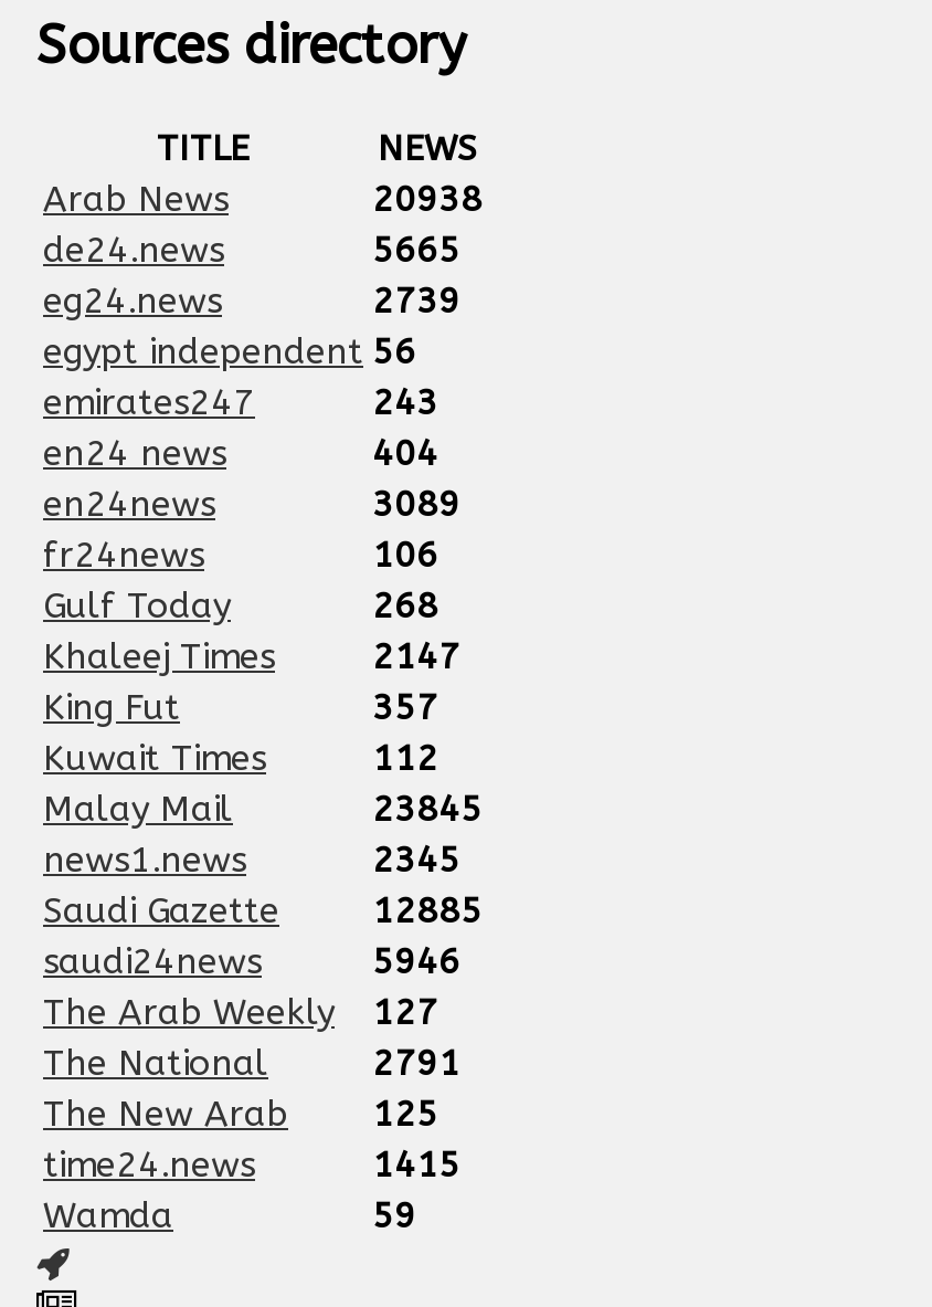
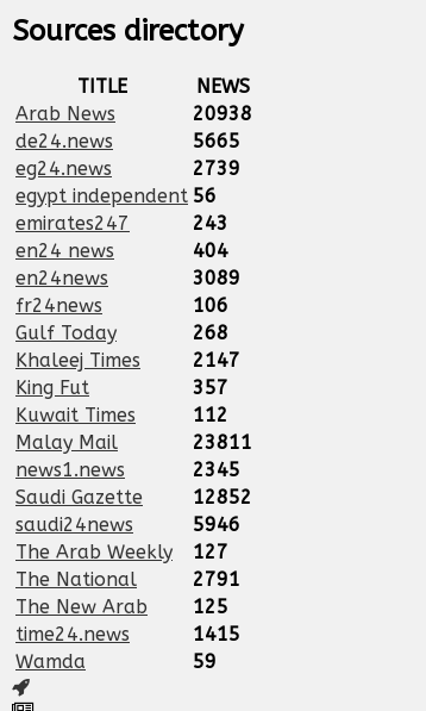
- 23845
+ 23811

- 12885
+ 12852
